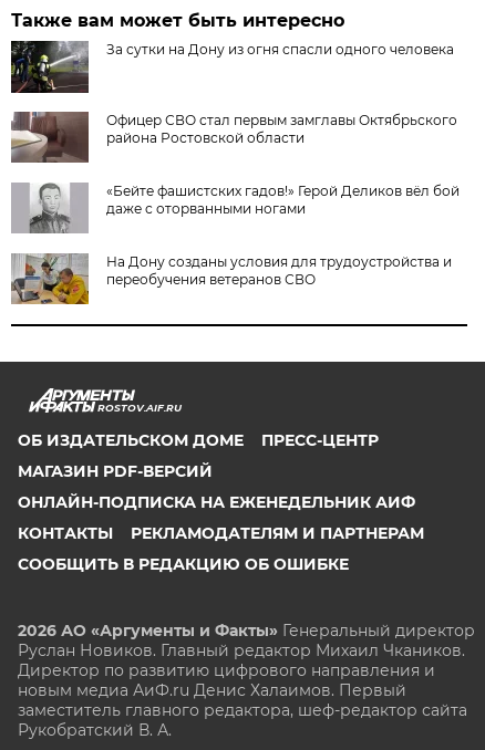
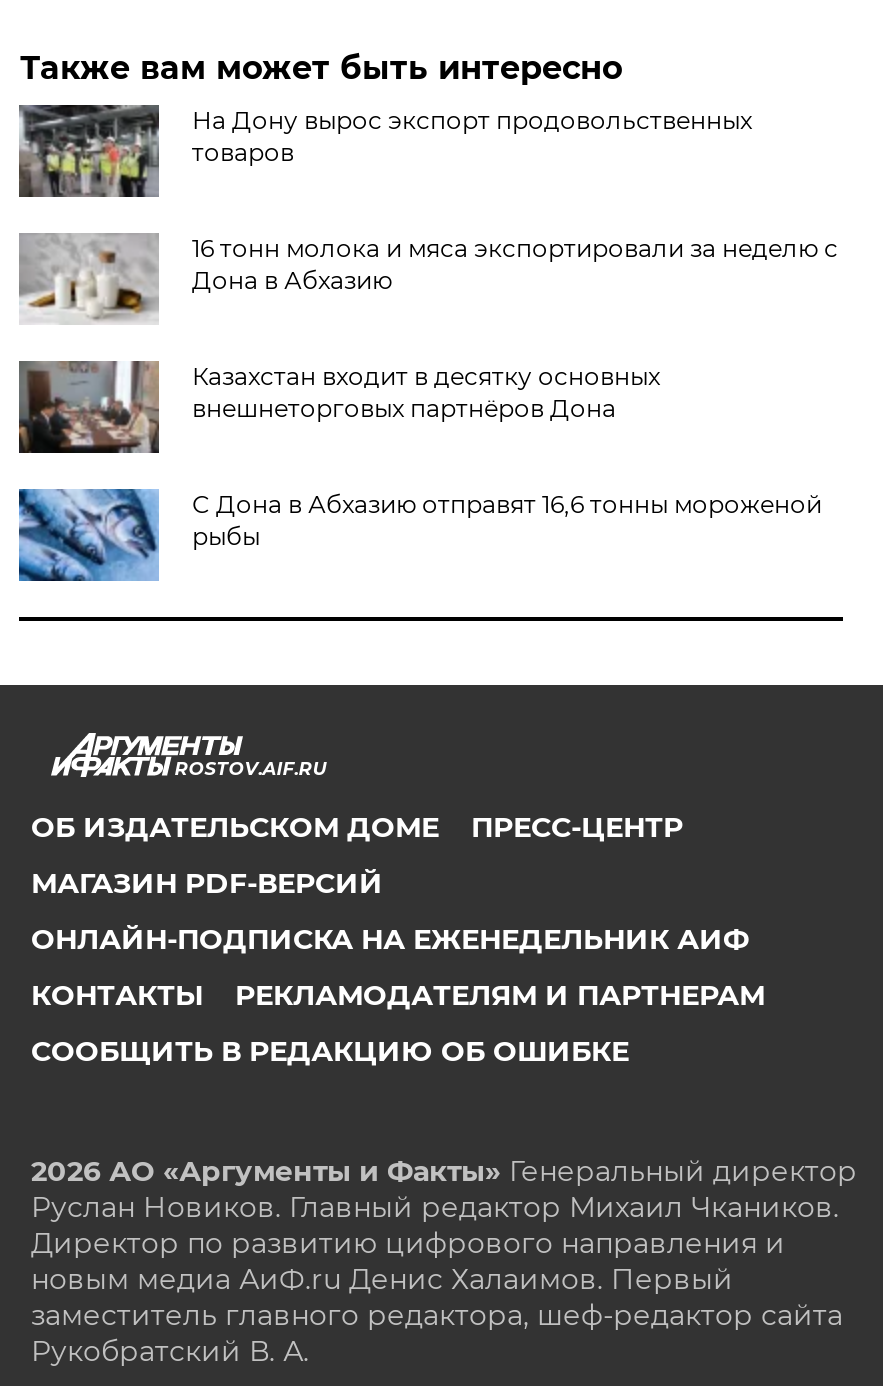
- [image]
- За сутки на Дону из огня спасли одного человека
+ [image]
+ На Дону вырос экспорт продовольственных
+ товаров

- [image]
- Офицер СВО стал первым замглавы Октябрьского
- района Ростовской области
+ [image]
+ 16 тонн молока и мяса экспортировали за неделю с
+ Дона в Абхазию

- [image]
- «Бейте фашистских гадов!» Герой Деликов вёл бой
- даже с оторванными ногами
+ [image]
+ Казахстан входит в десятку основных
+ внешнеторговых партнёров Дона

- [image]
- На Дону созданы условия для трудоустройства и
- переобучения ветеранов СВО
+ [image]
+ С Дона в Абхазию отправят 16,6 тонны мороженой
+ рыбы
